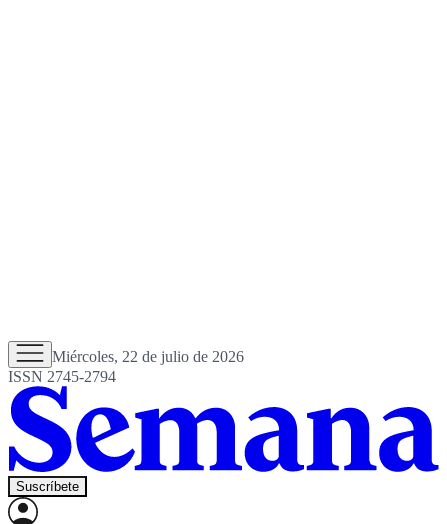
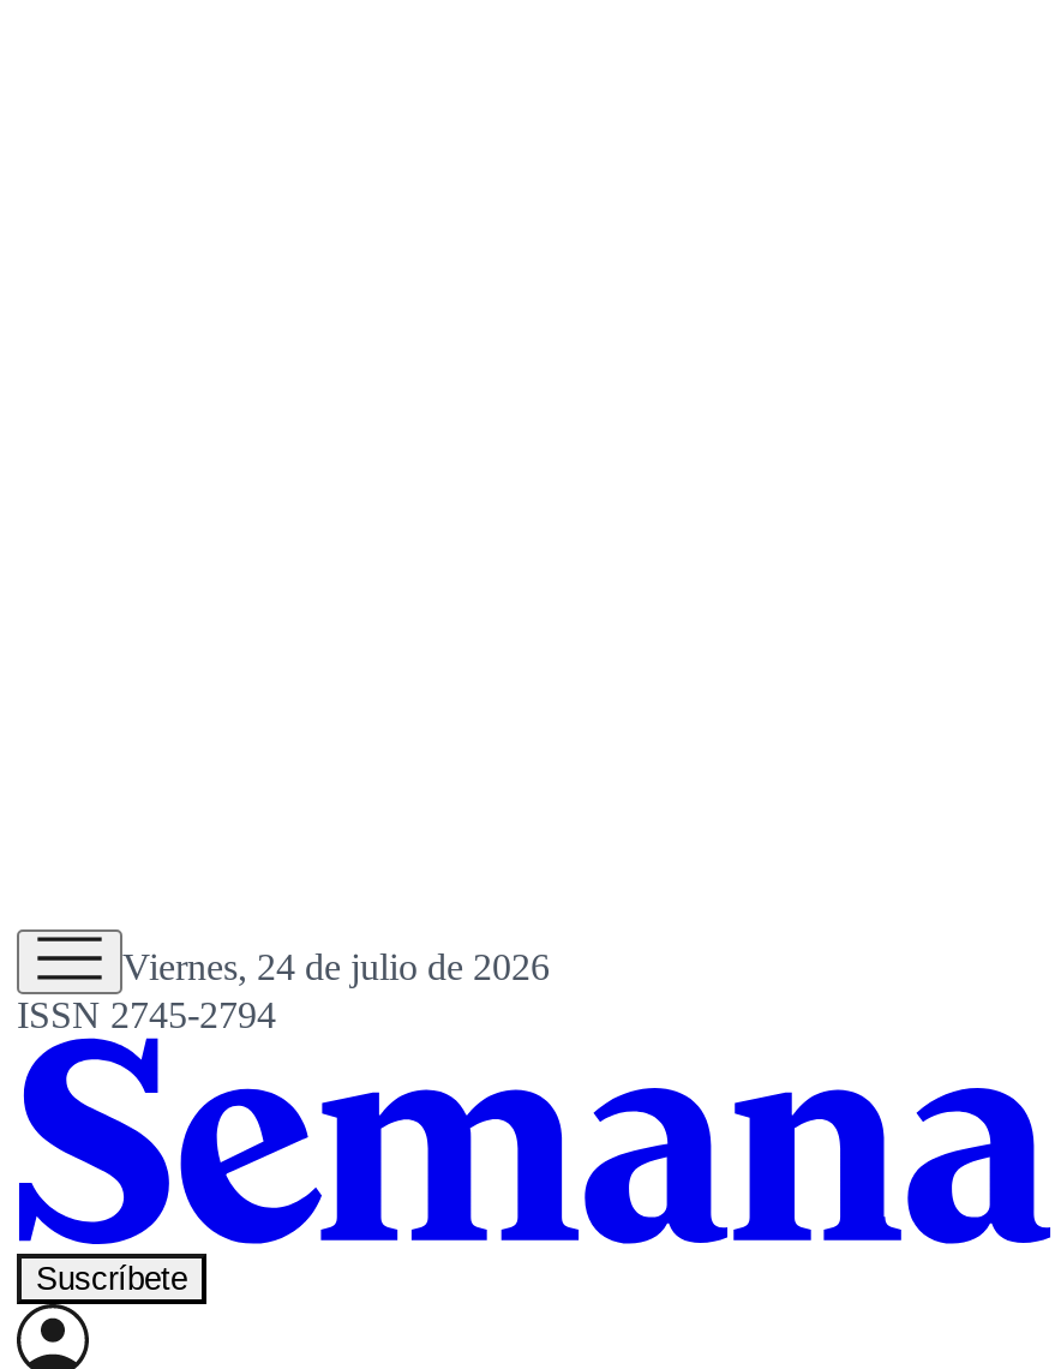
- Miércoles, 22 de julio de 2026
+ Viernes, 24 de julio de 2026
